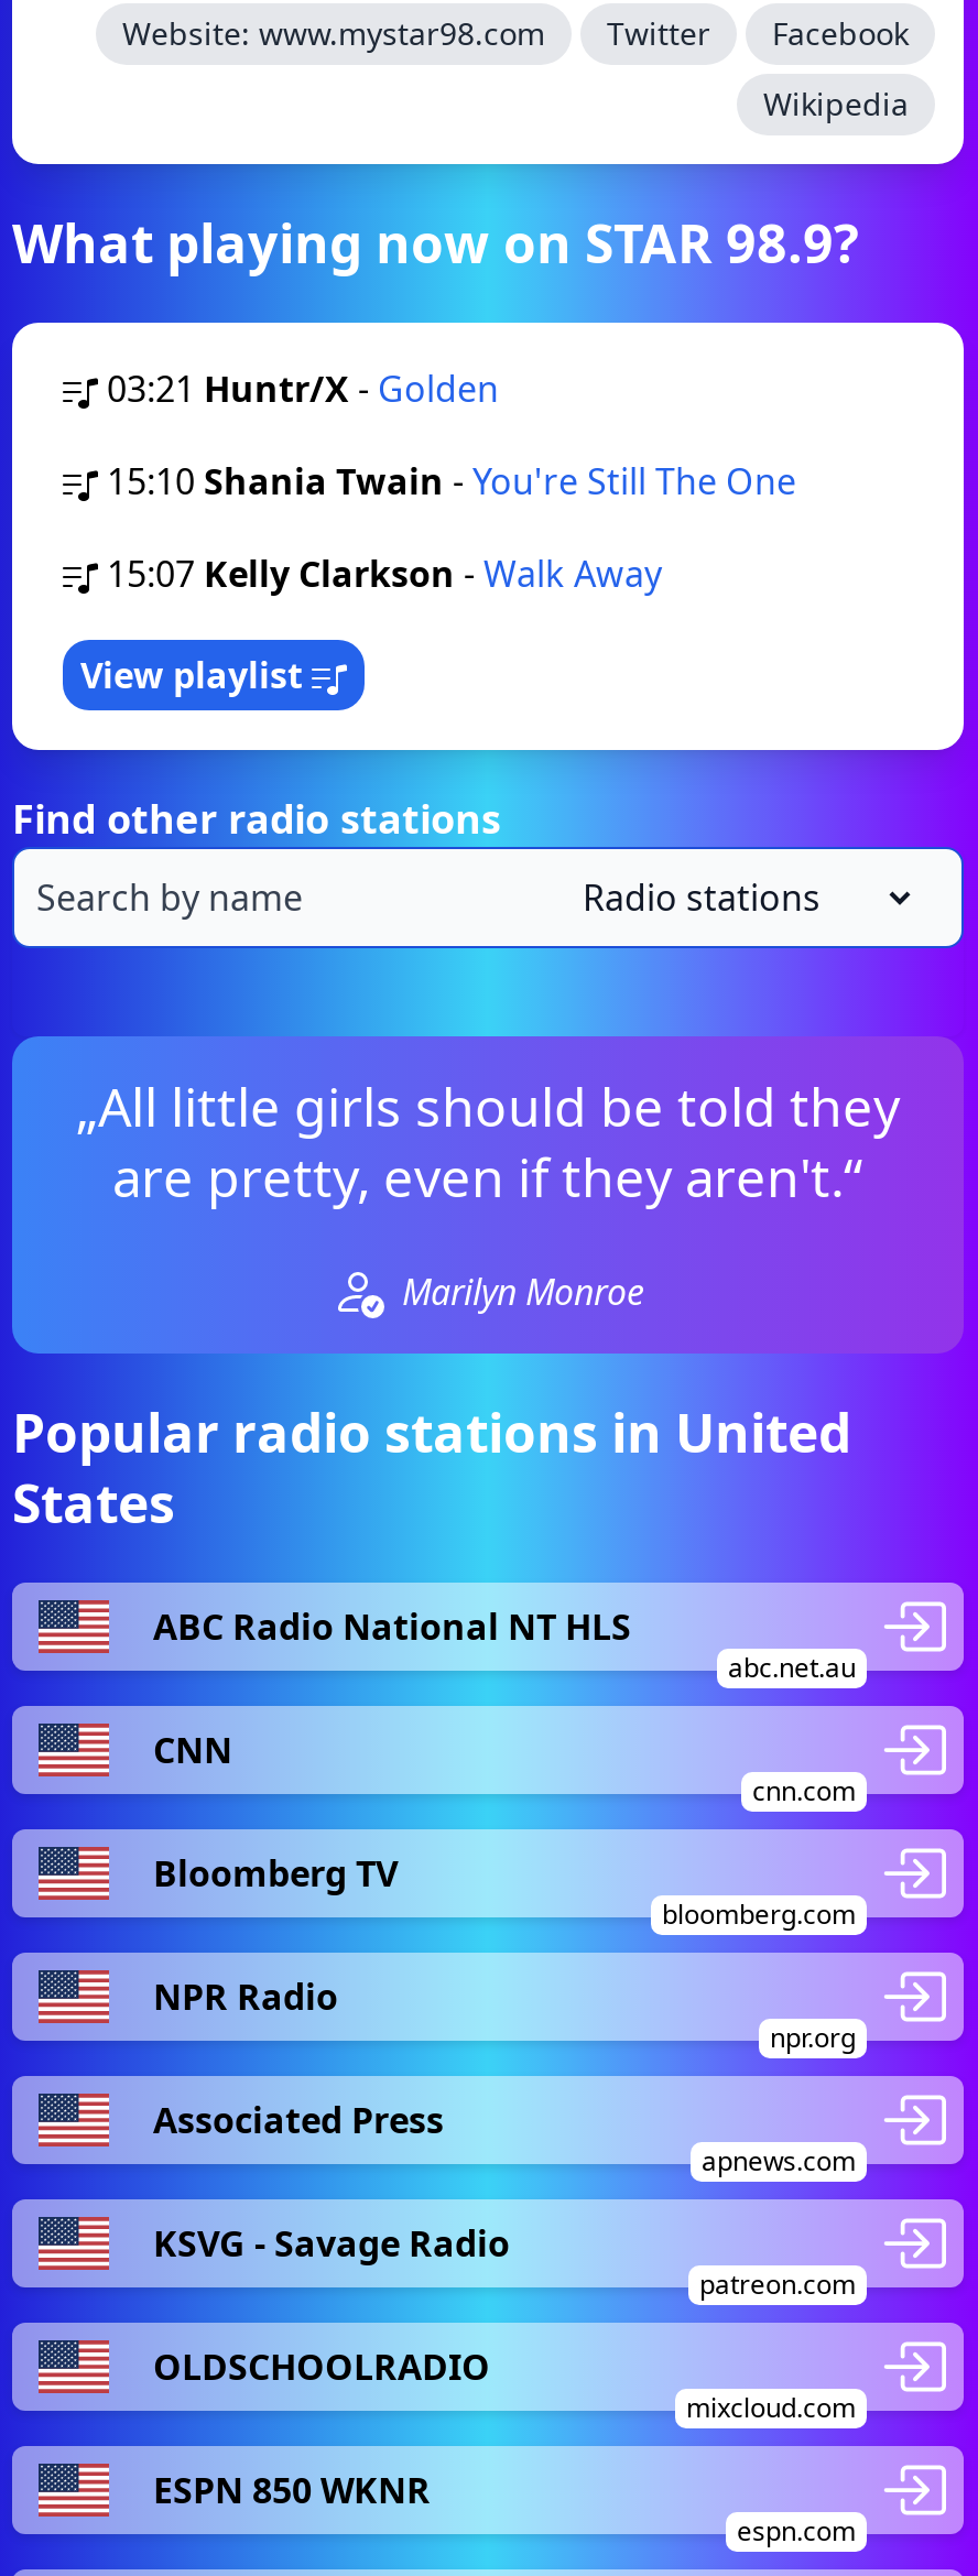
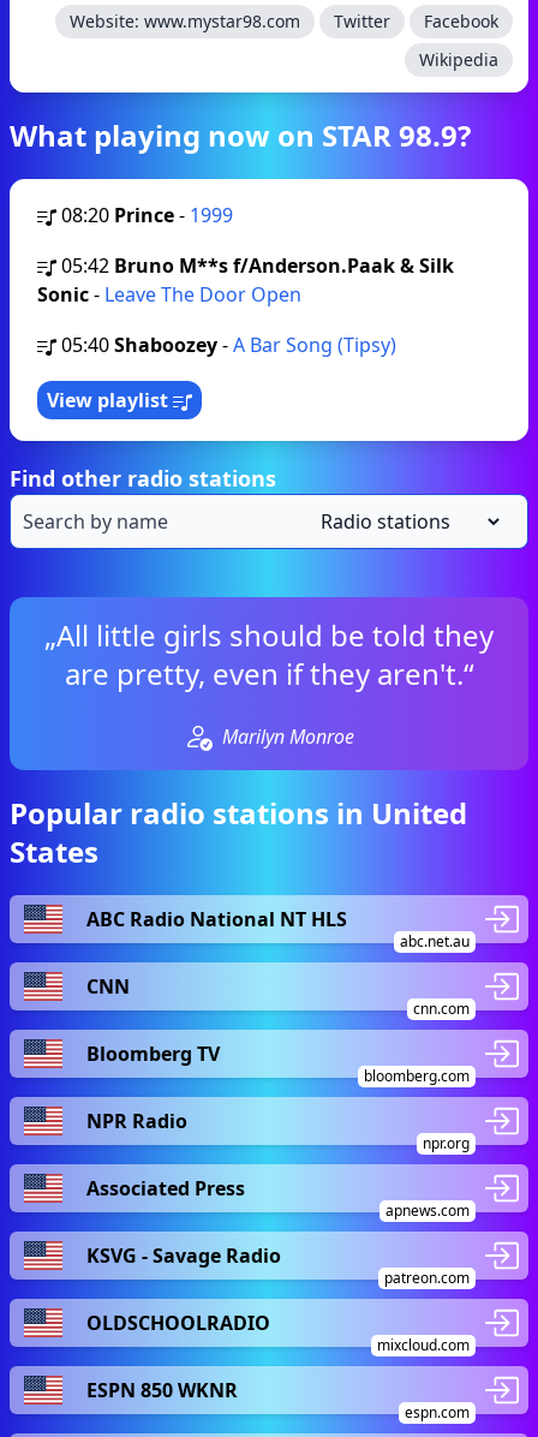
- 03:21 Huntr/X - Golden
+ 08:20 Prince - 1999

- 15:10 Shania Twain - You're Still The One
+ 05:42 Bruno M**s f/Anderson.Paak & Silk
+ Sonic - Leave The Door Open

- 15:07 Kelly Clarkson - Walk Away
+ 05:40 Shaboozey - A Bar Song (Tipsy)
